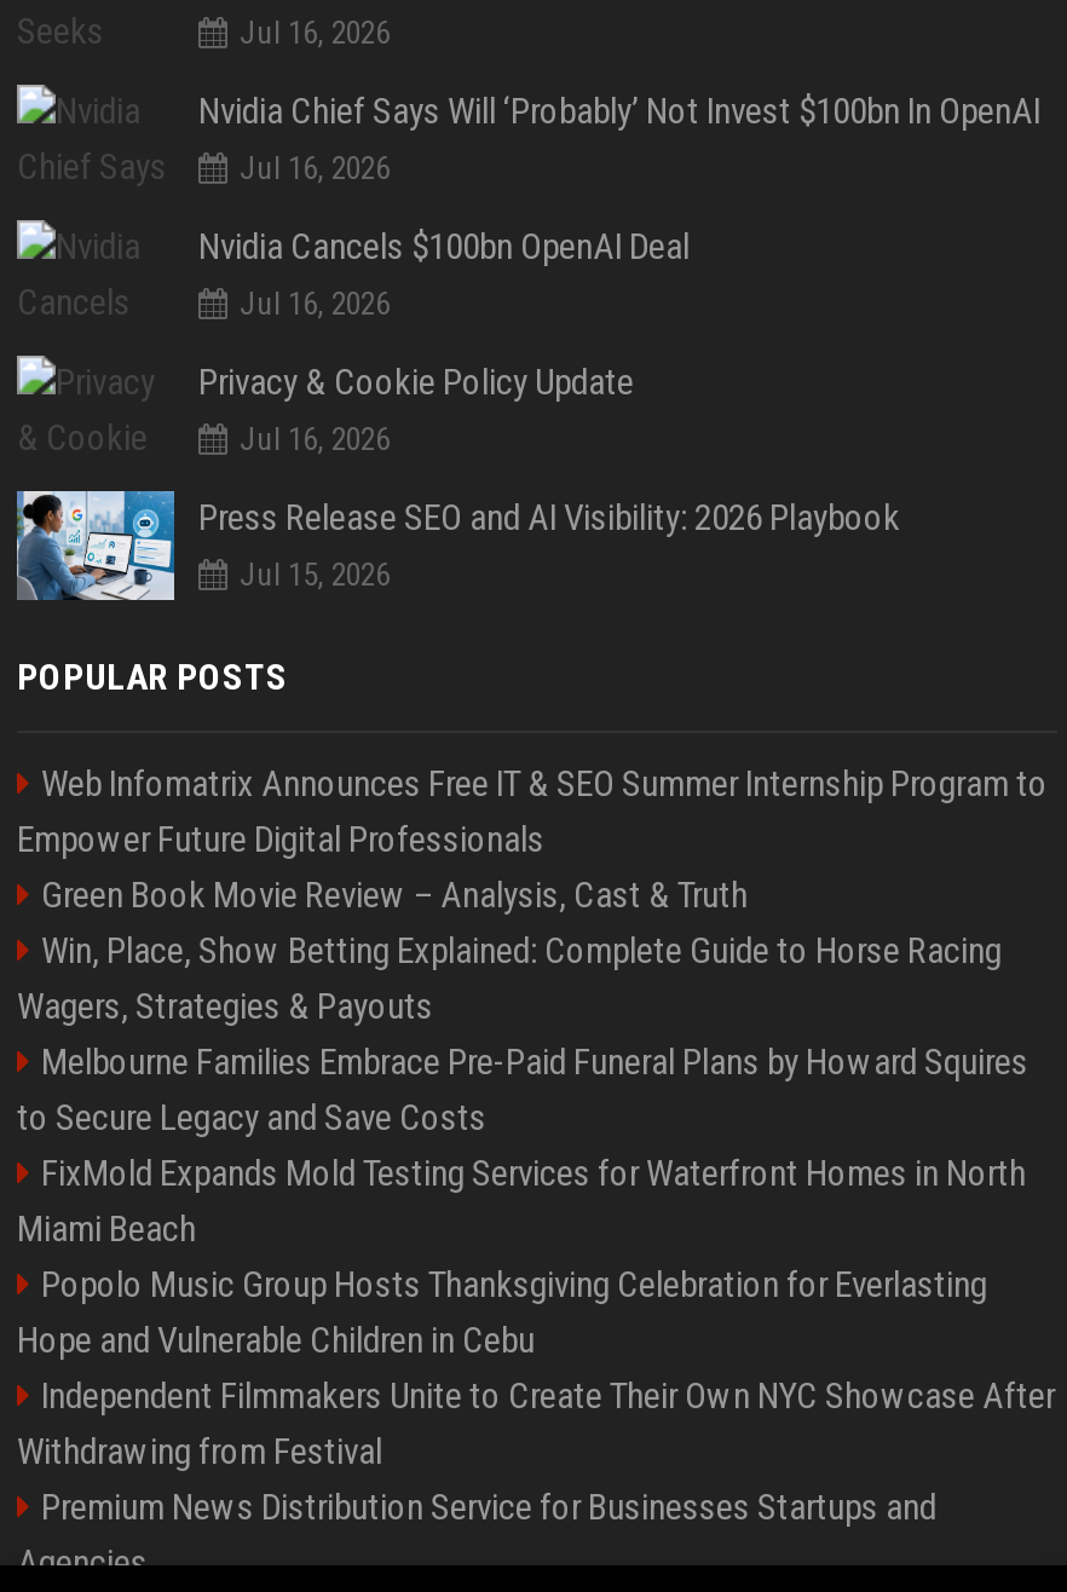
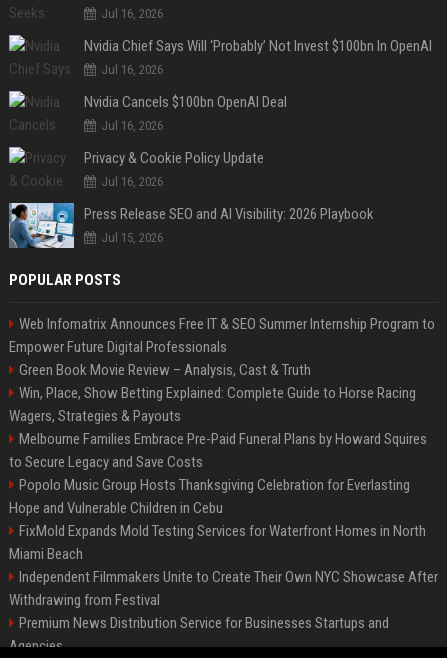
moved down: FixMold Expands Mold Testing Services for Waterfront Homes in North | Miami Beach

moved up: Popolo Music Group Hosts Thanksgiving Celebration for Everlasting | Hope and Vulnerable Children in Cebu
